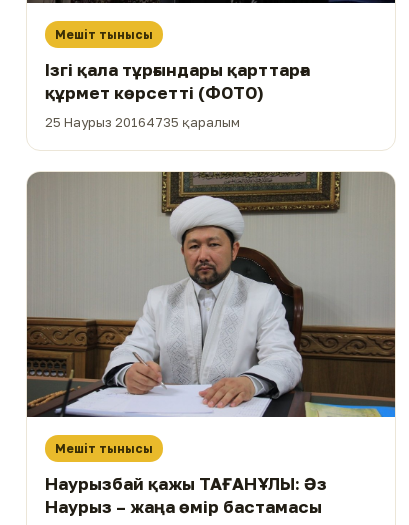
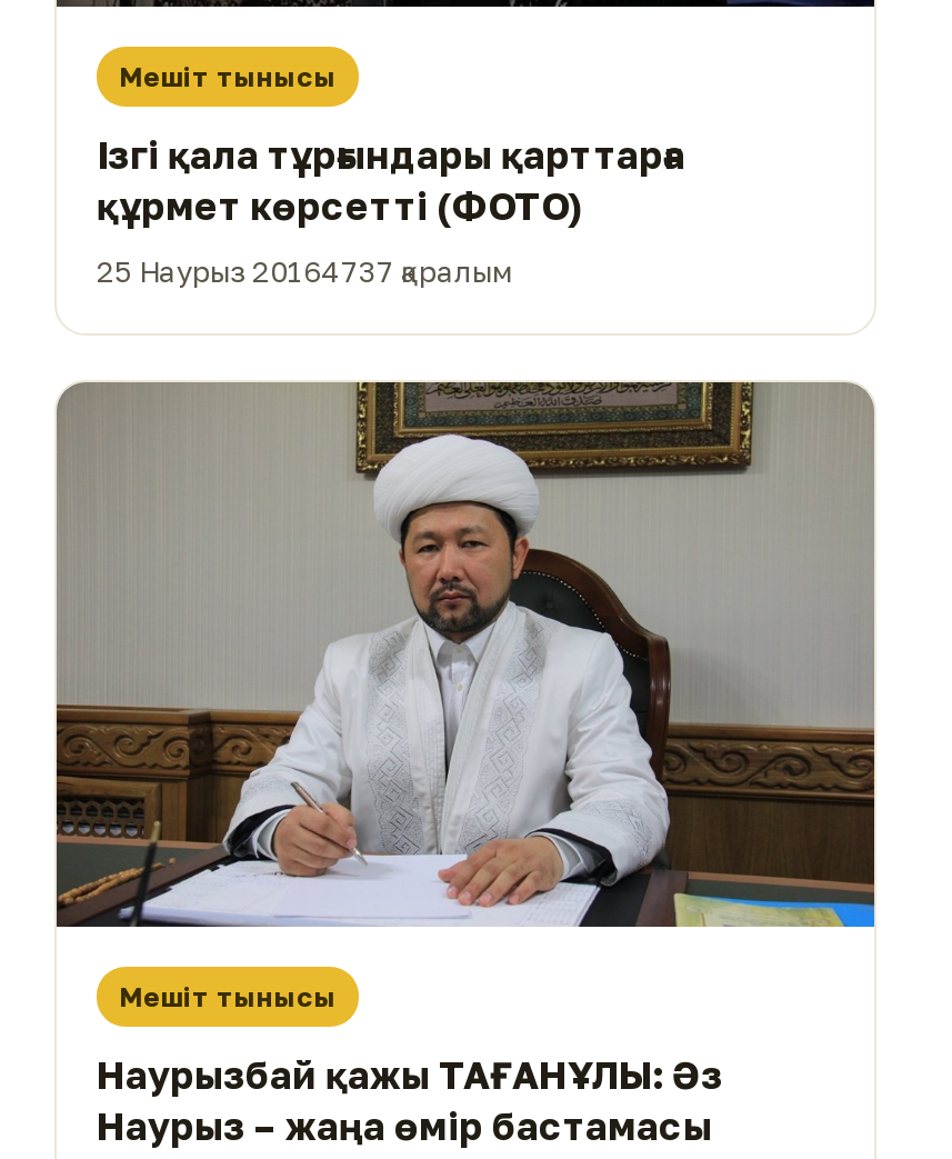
- 25 Наурыз 20164735 қаралым
+ 25 Наурыз 20164737 қаралым
